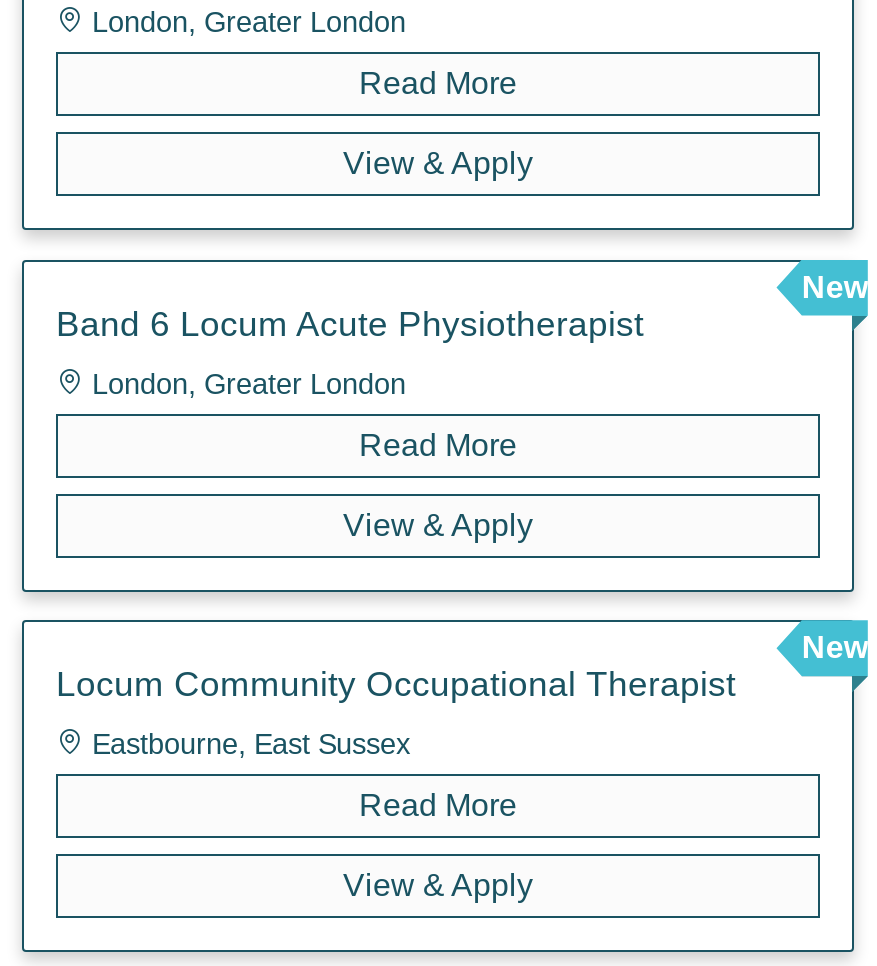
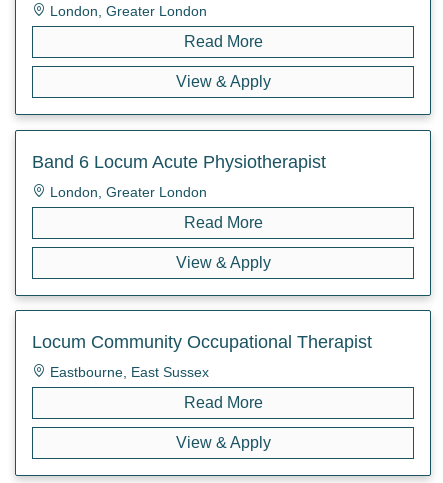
- New

- New
